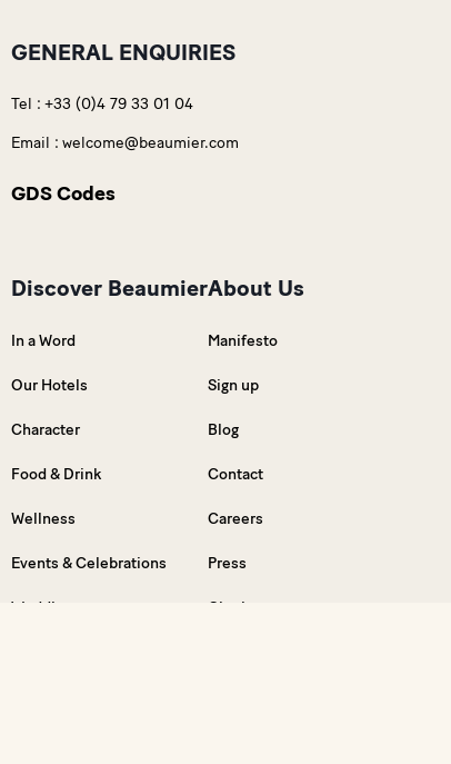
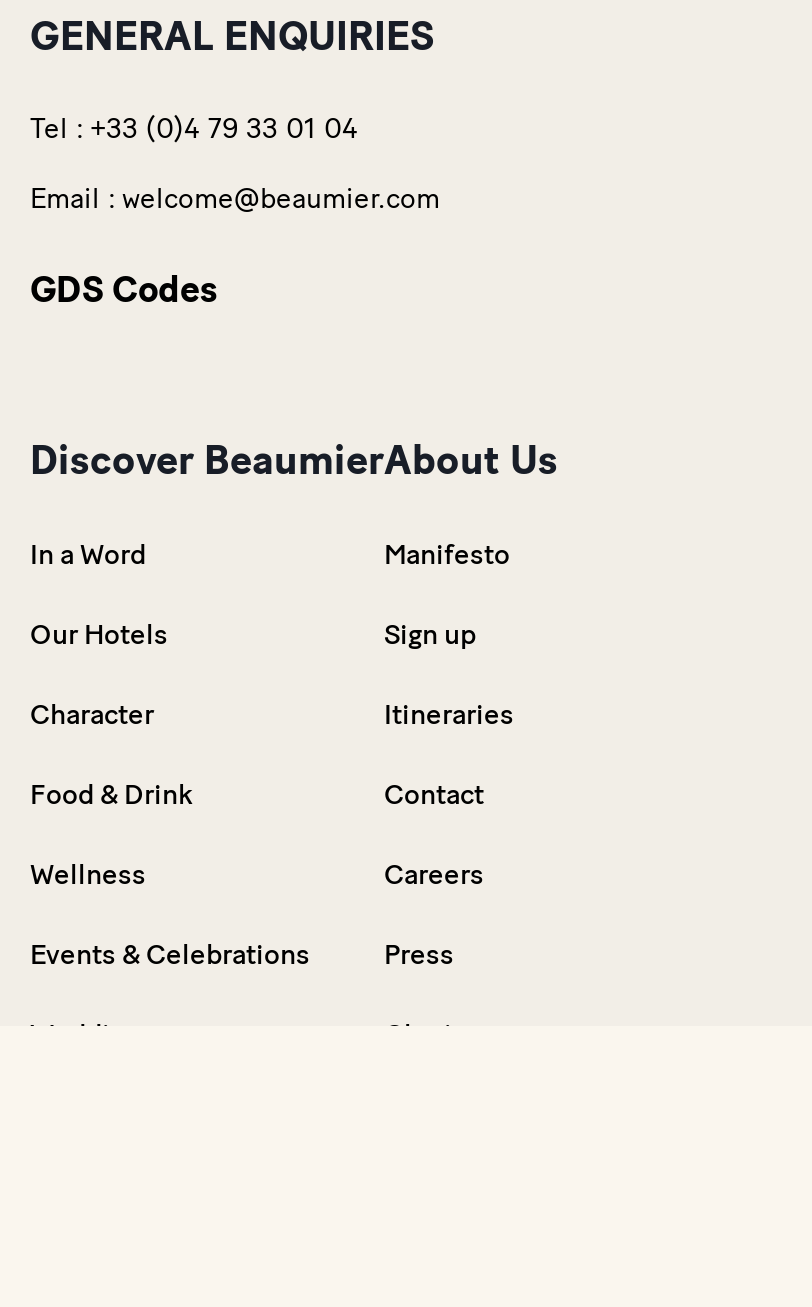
- Blog
+ Itineraries
